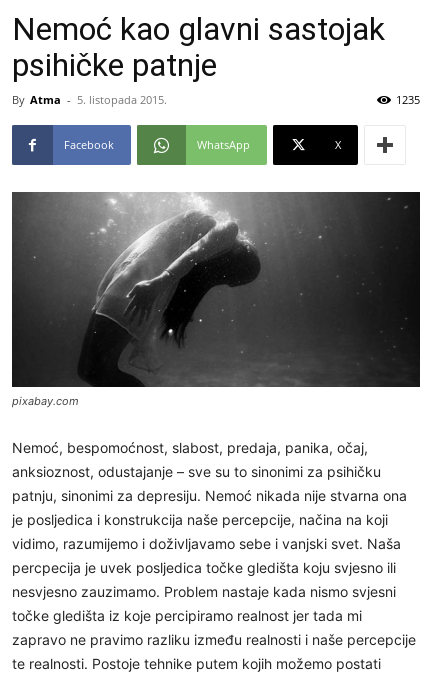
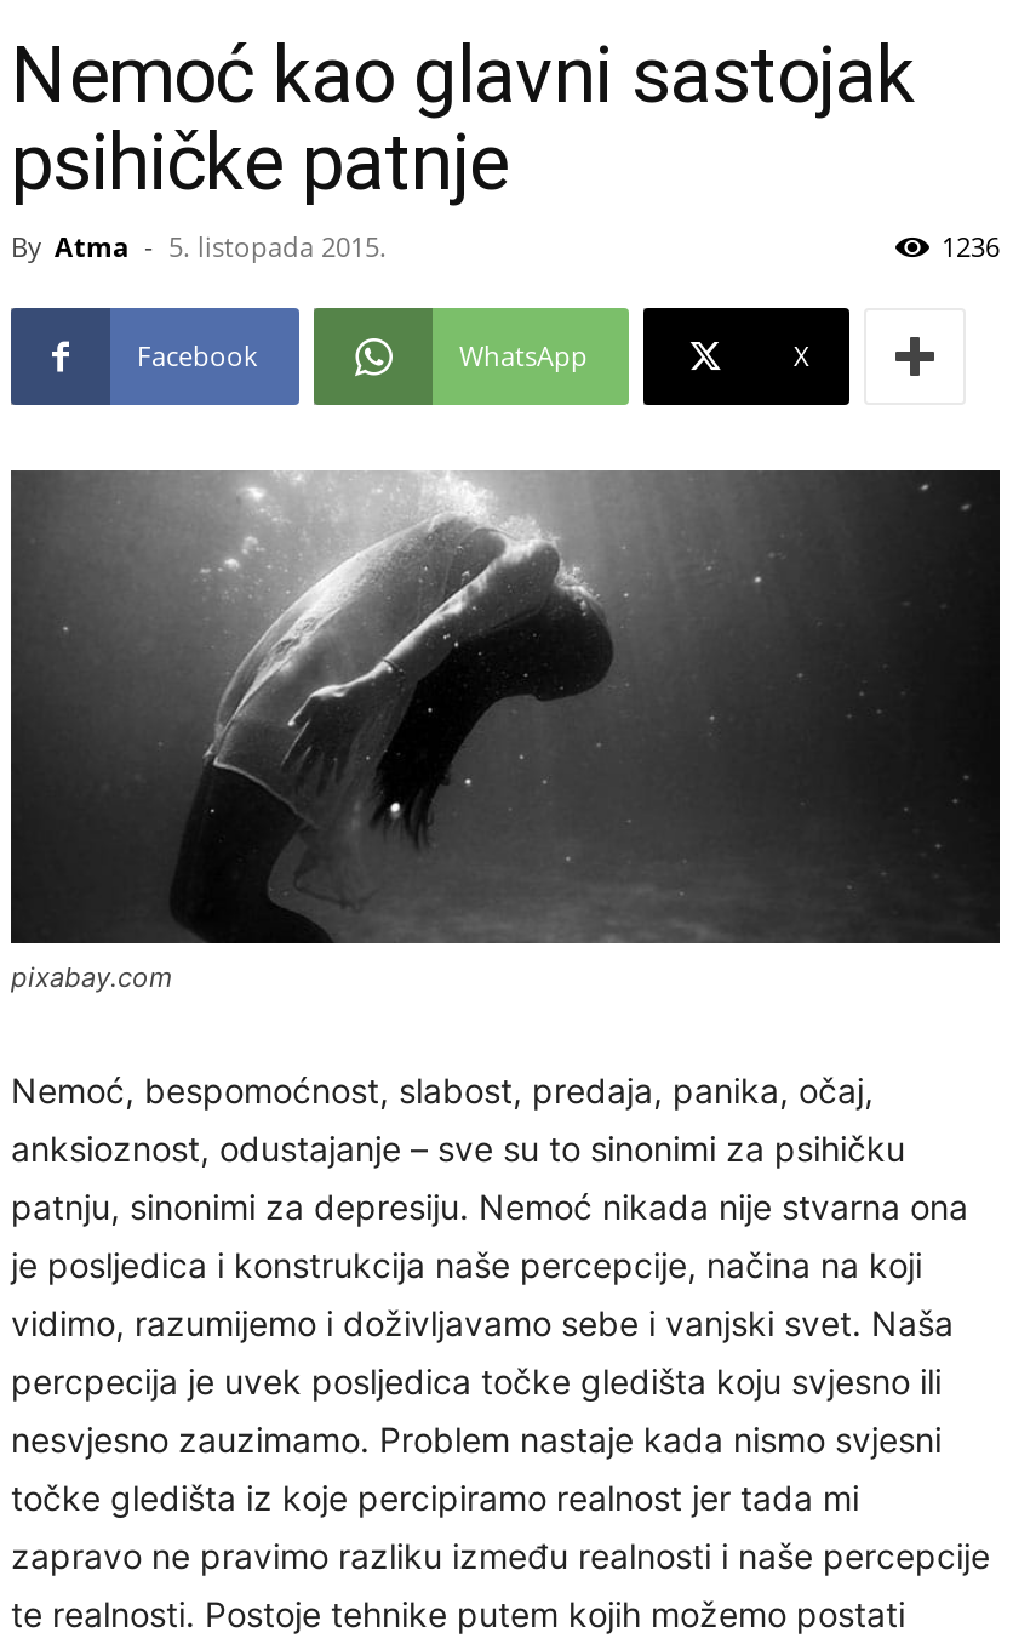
- 1235
+ 1236
